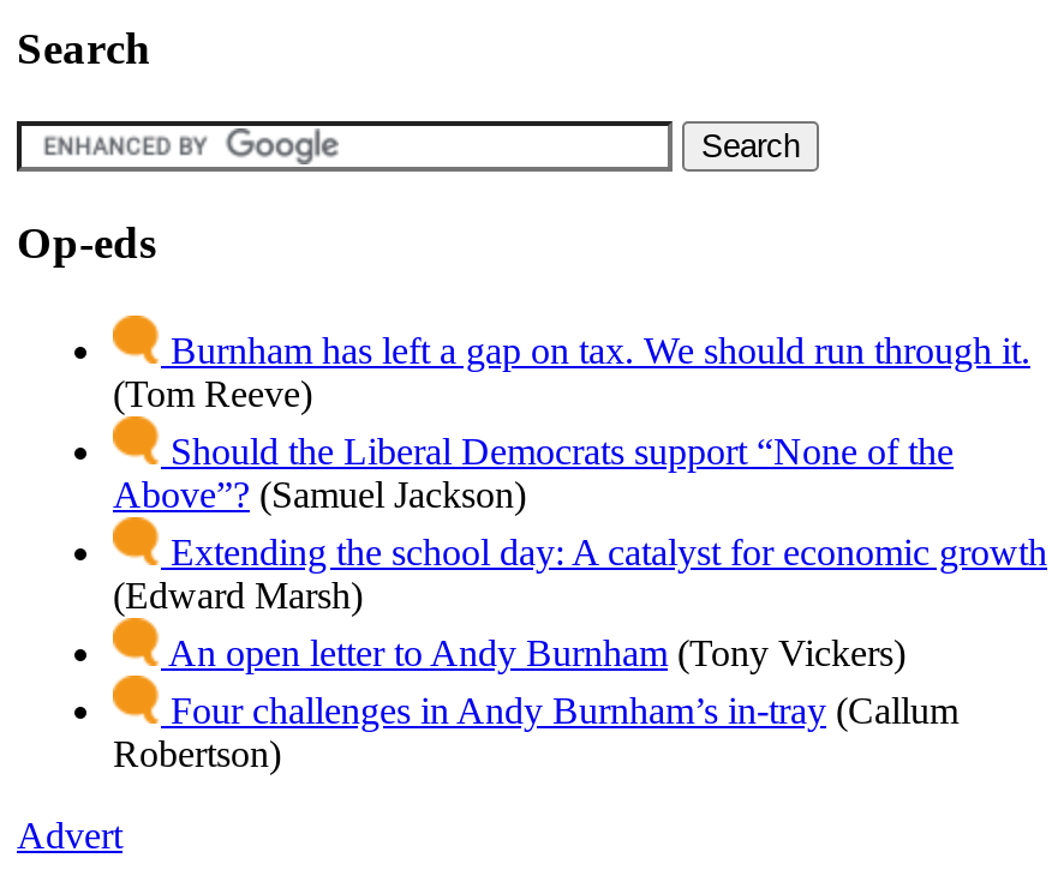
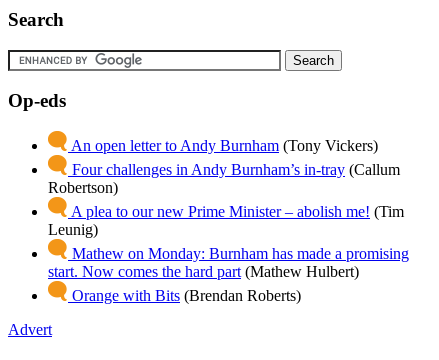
- Burnham has left a gap on tax. We should run through it.
- (Tom Reeve)
- Should the Liberal Democrats support “None of the
- Above”? (Samuel Jackson)
- Extending the school day: A catalyst for economic growth
- (Edward Marsh)

moved up: An open letter to Andy Burnham (Tony Vickers) | Four challenges in Andy Burnham’s in-tray (Callum | Robertson)

+ A plea to our new Prime Minister – abolish me! (Tim
+ Leunig)
+ Mathew on Monday: Burnham has made a promising
+ start. Now comes the hard part (Mathew Hulbert)
+ Orange with Bits (Brendan Roberts)
